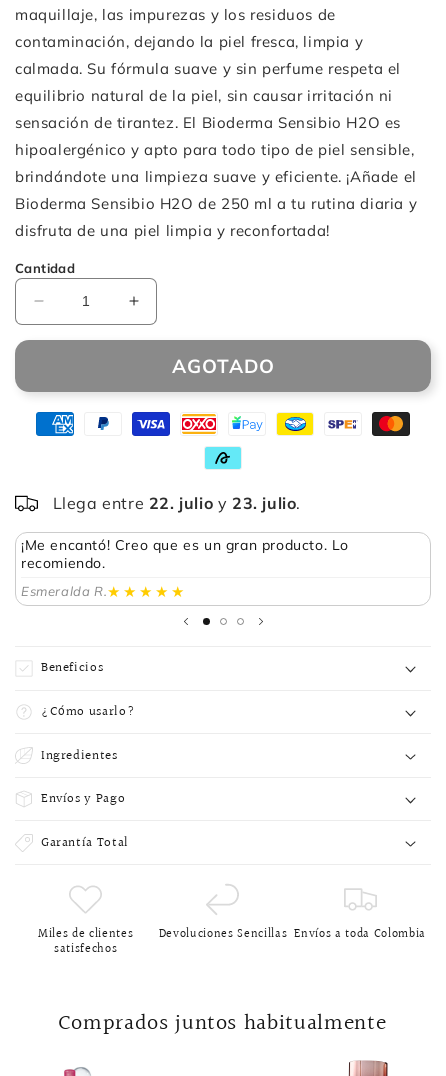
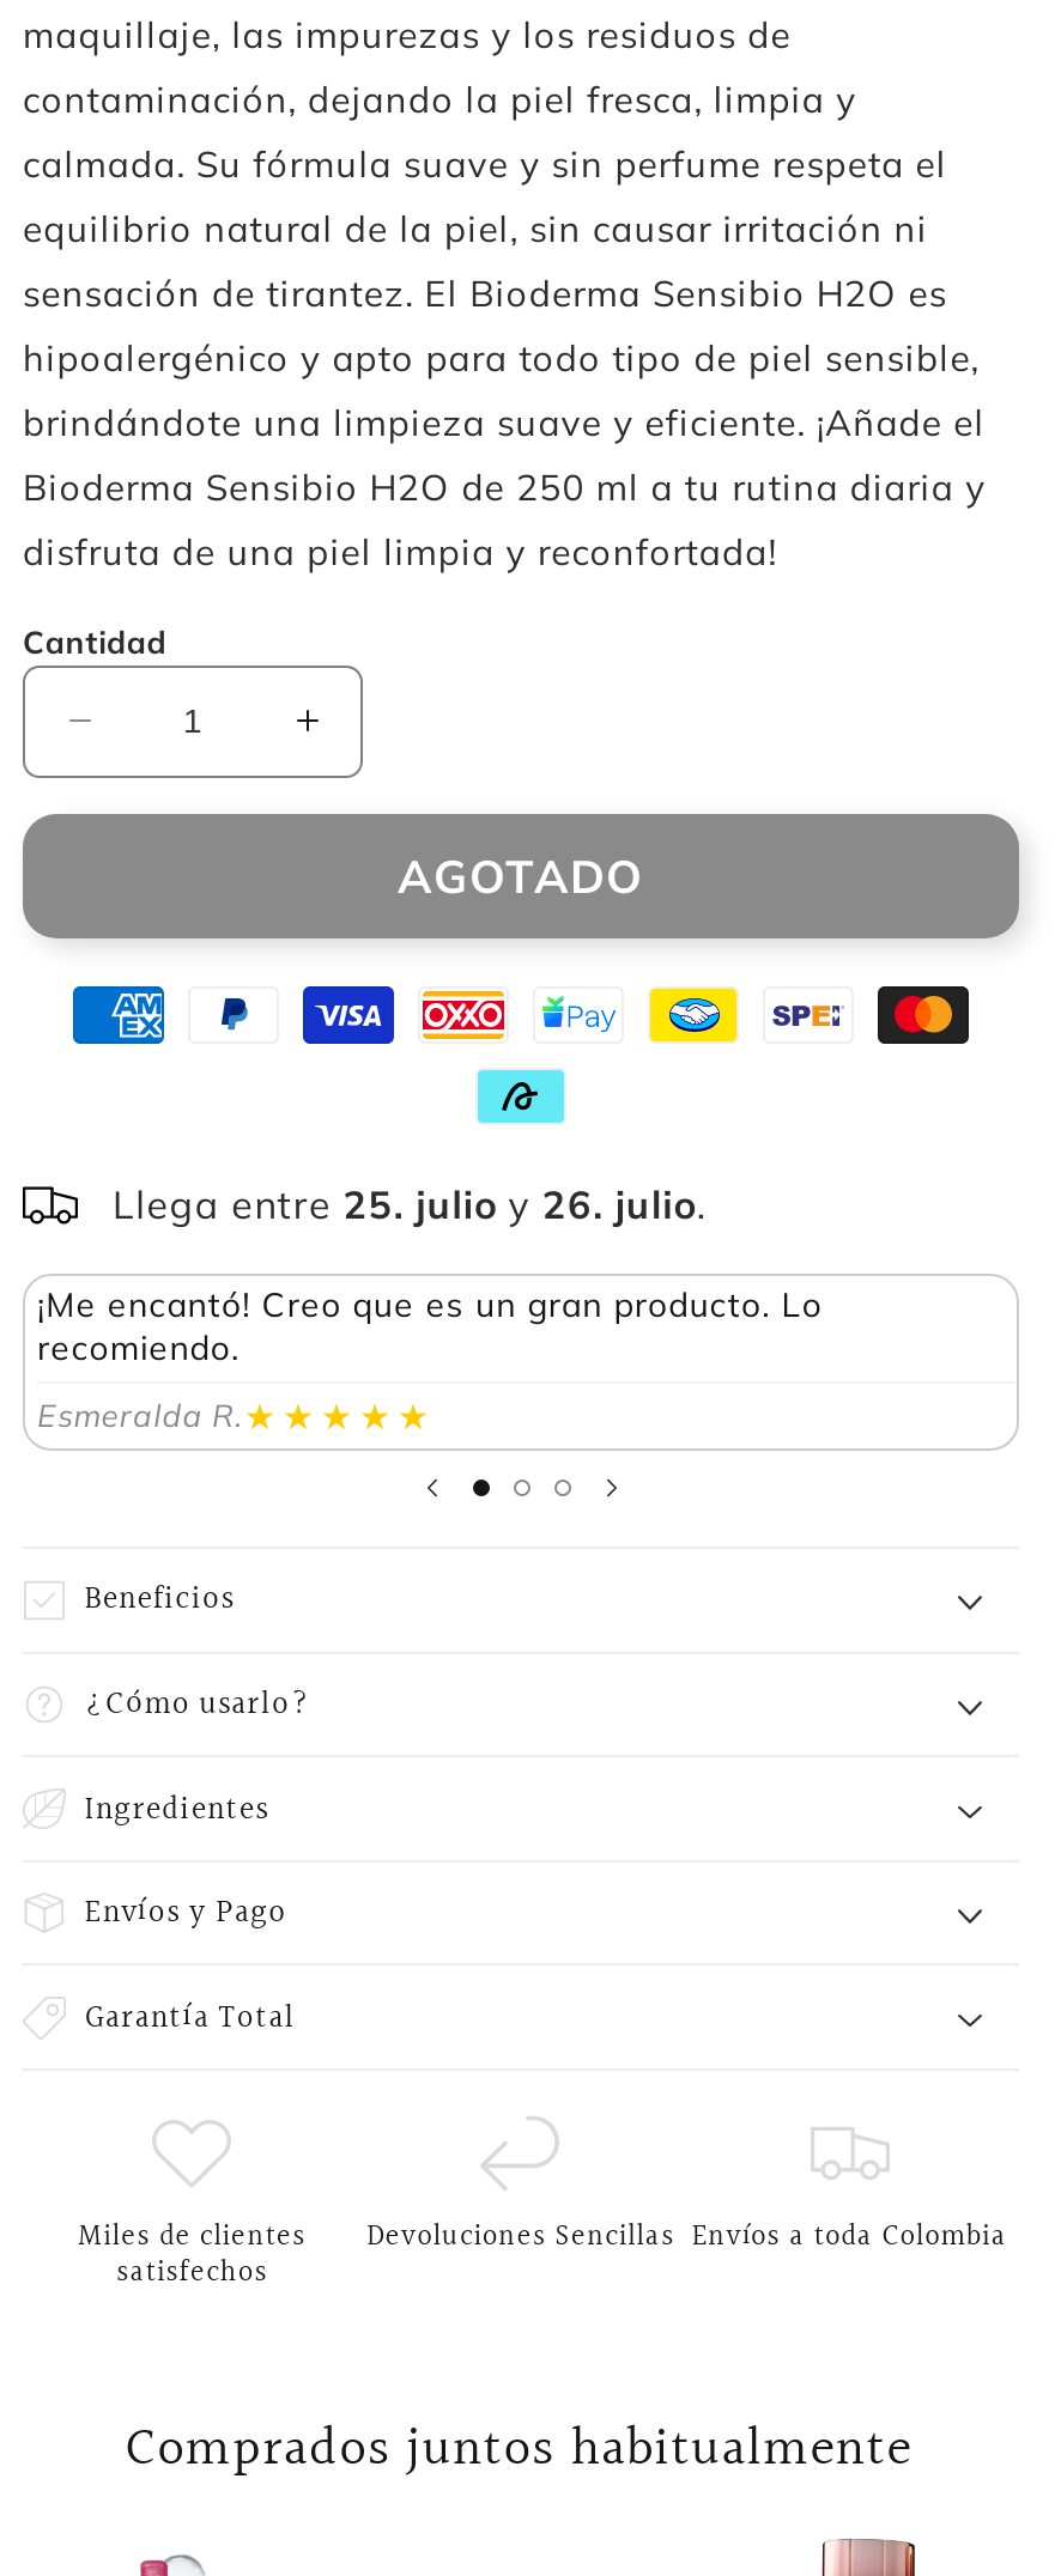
- Llega entre 22. julio y 23. julio.
+ Llega entre 25. julio y 26. julio.
